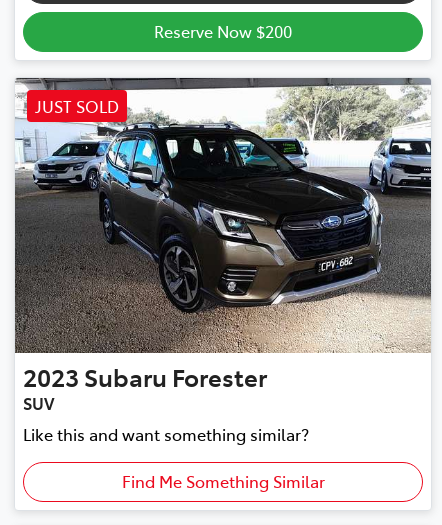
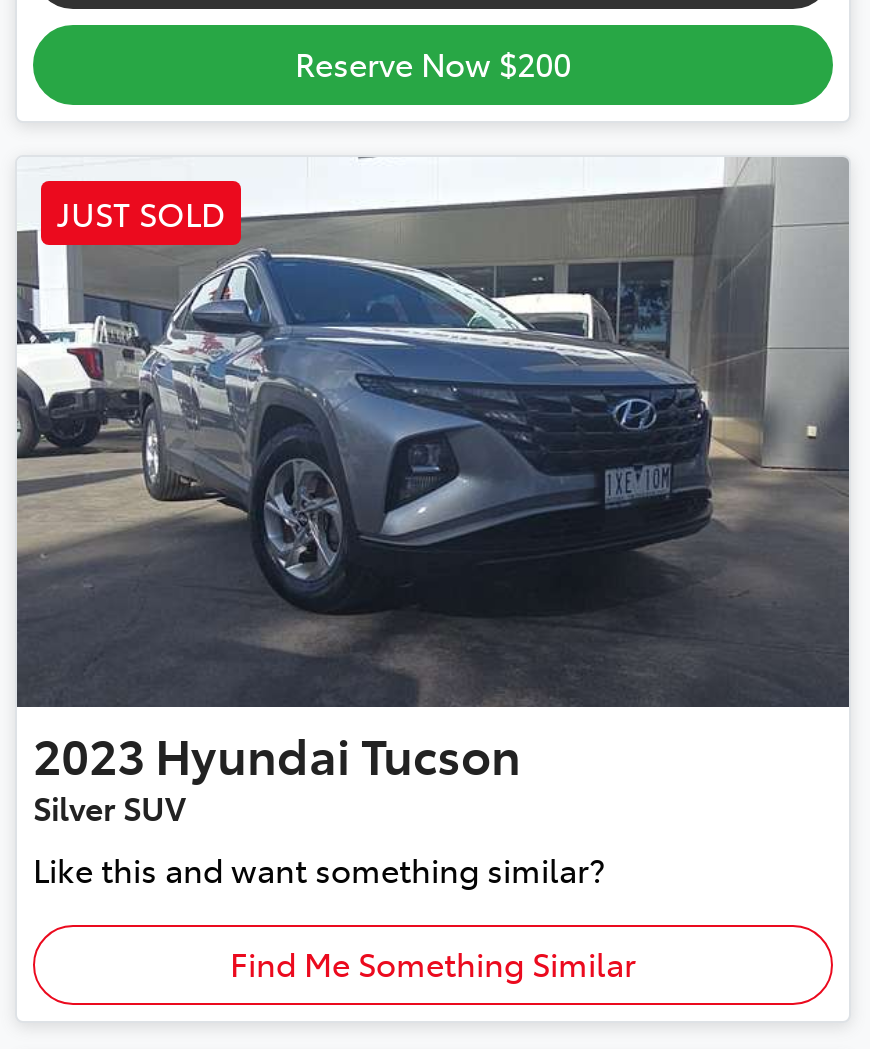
- [image]
- 2023 Subaru Forester
- SUV
+ [image]
+ 2023 Hyundai Tucson
+ Silver SUV
